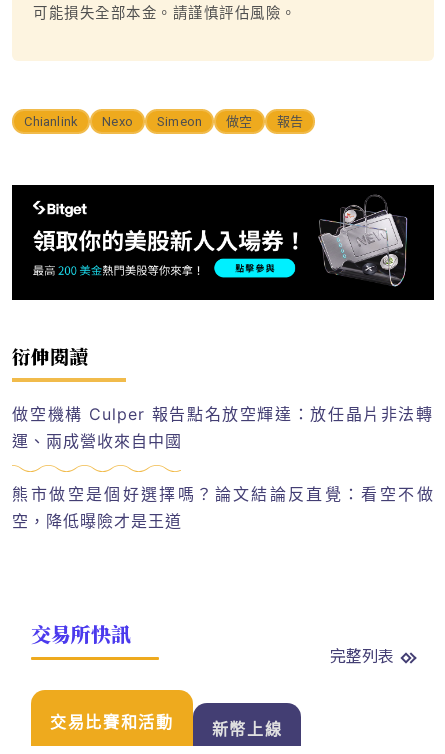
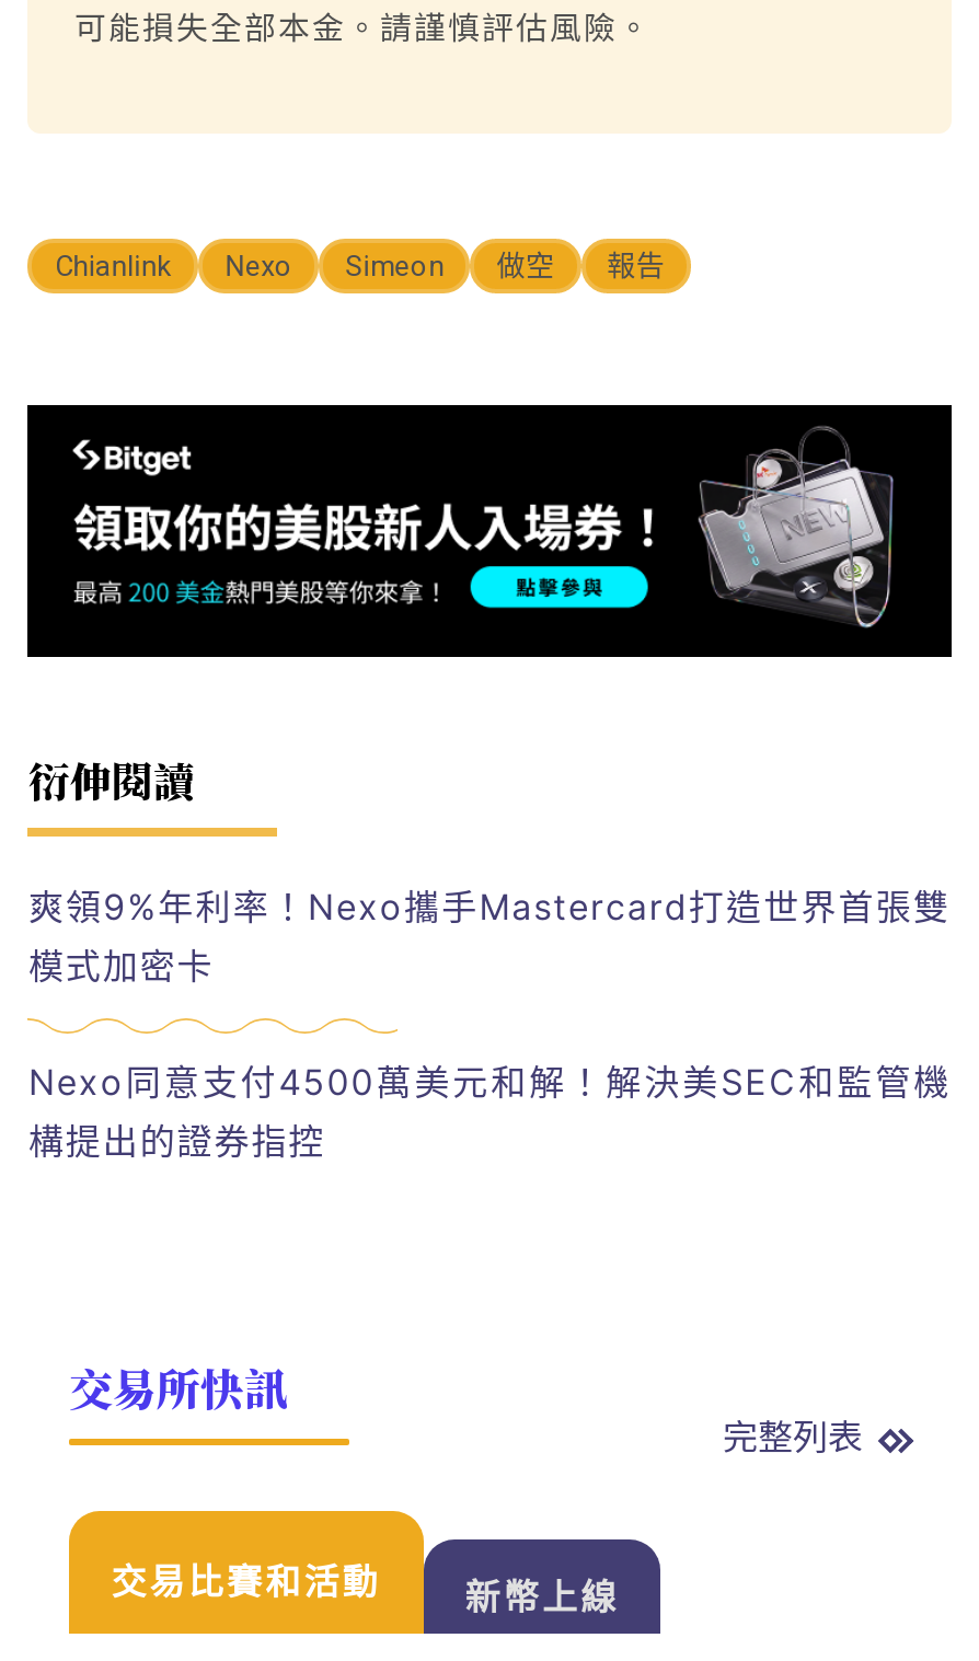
- 做空機構 Culper 報告點名放空輝達：放任晶片非法轉
- 運、兩成營收來自中國
+ 爽領9%年利率！Nexo攜手Mastercard打造世界首張雙
+ 模式加密卡

- 熊市做空是個好選擇嗎？論文結論反直覺：看空不做
- 空，降低曝險才是王道
+ Nexo同意支付4500萬美元和解！解決美SEC和監管機
+ 構提出的證券指控
